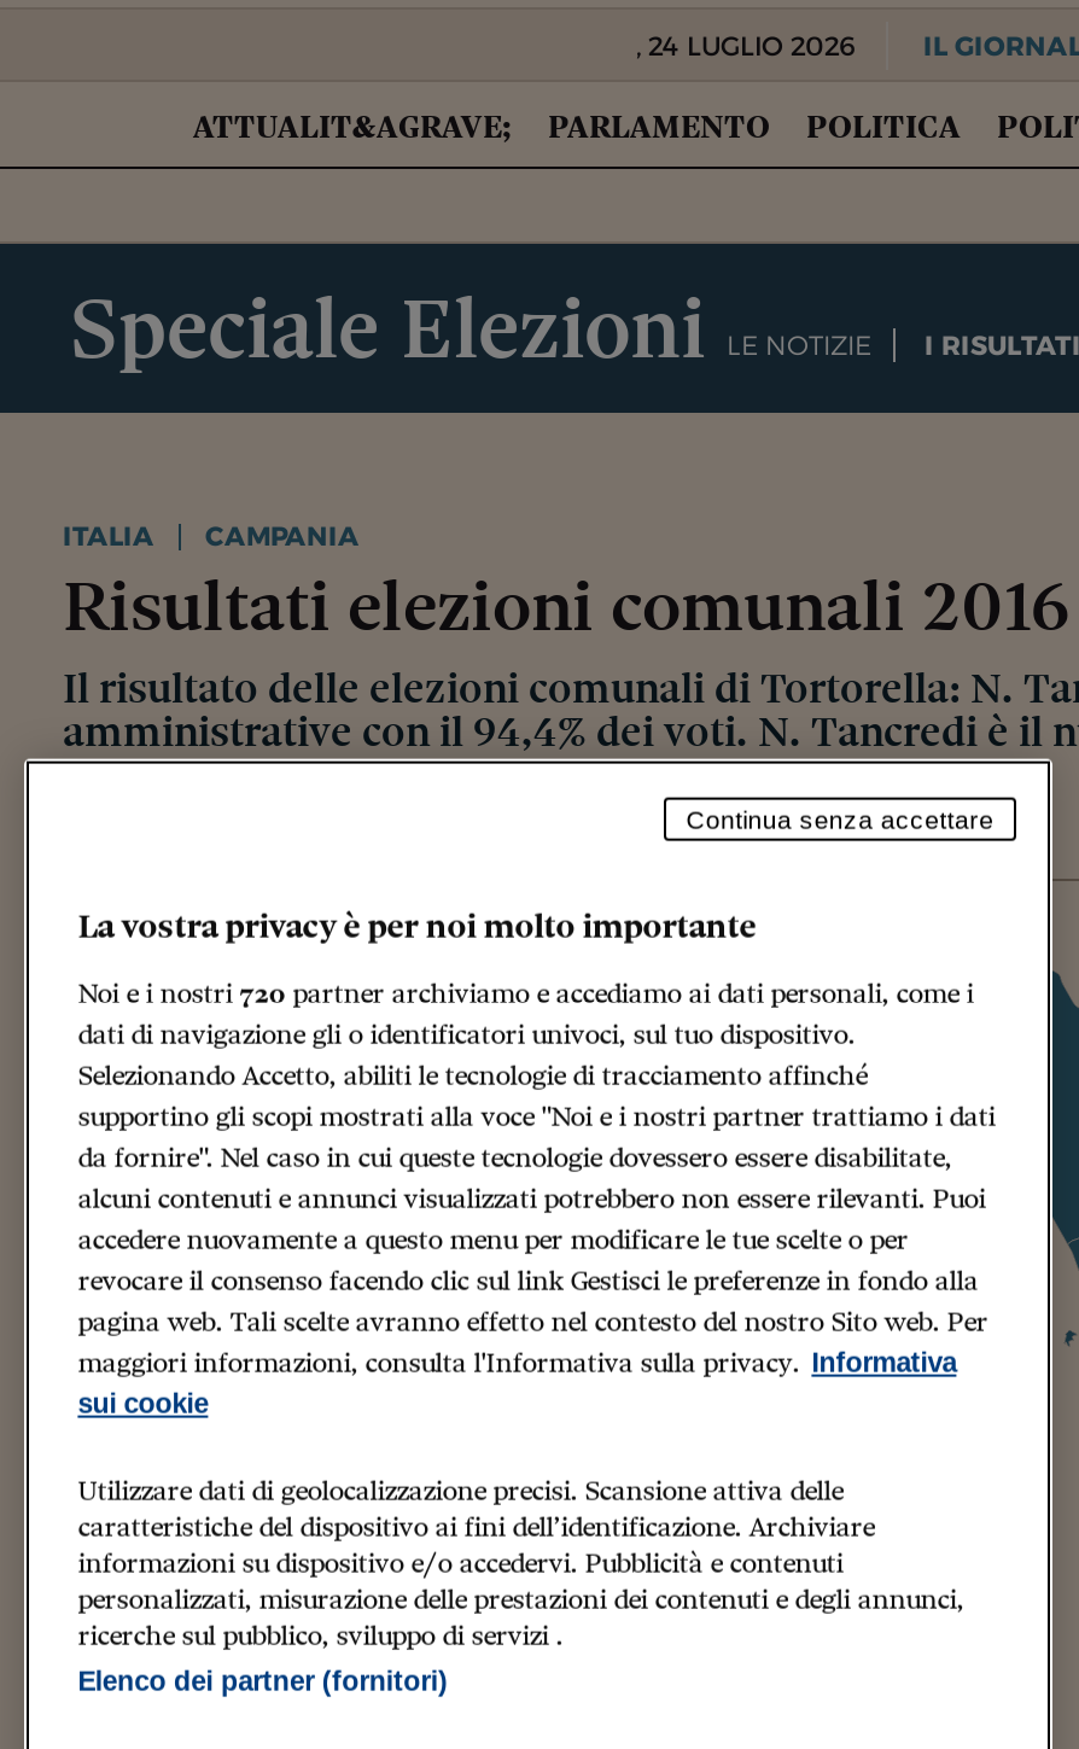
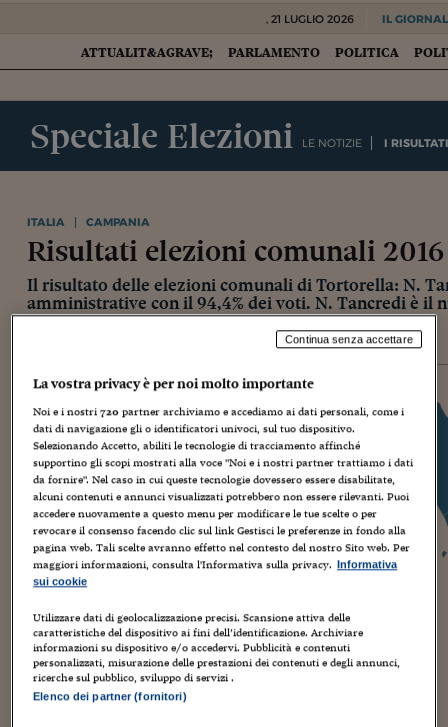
- , 24 LUGLIO 2026
+ , 21 LUGLIO 2026
